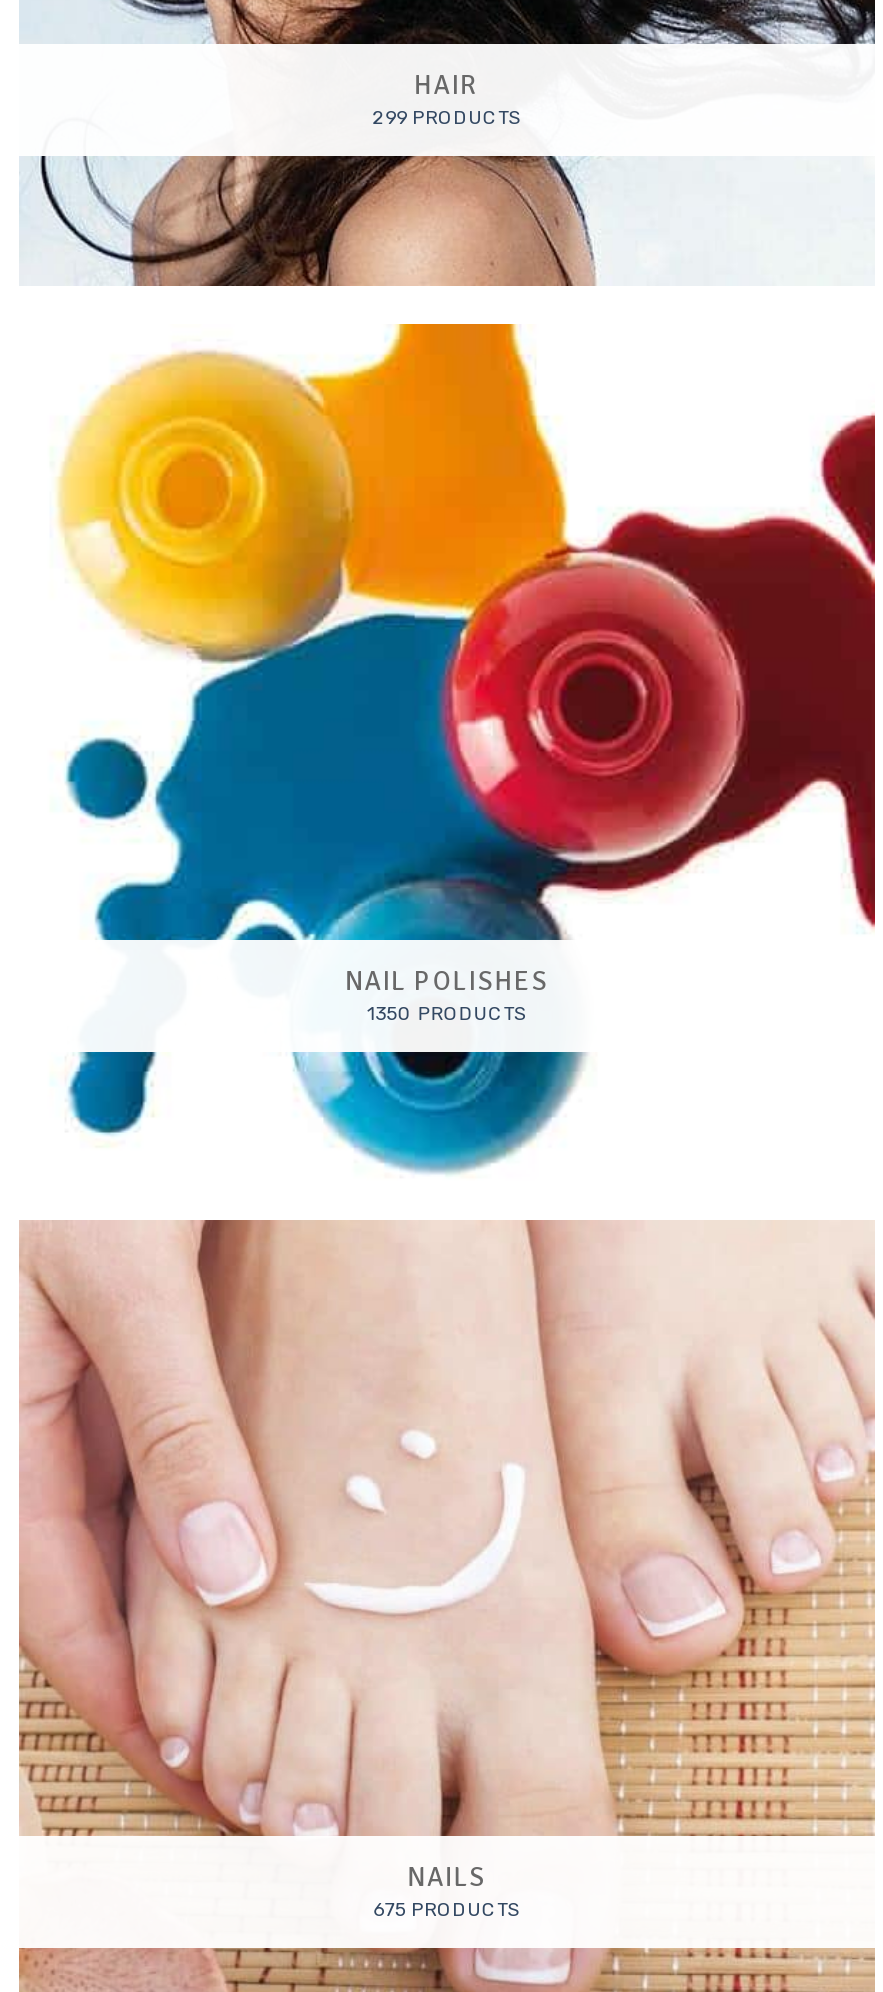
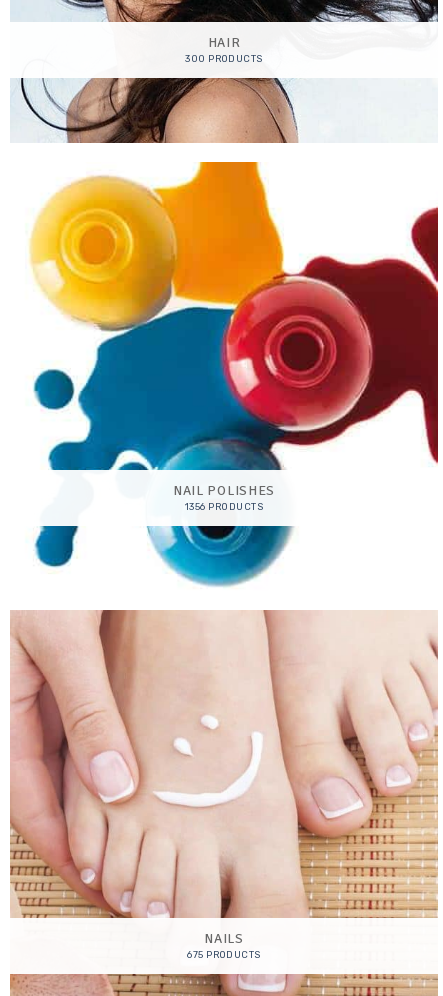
- 299 PRODUCTS
+ 300 PRODUCTS

- 1350 PRODUCTS
+ 1356 PRODUCTS
